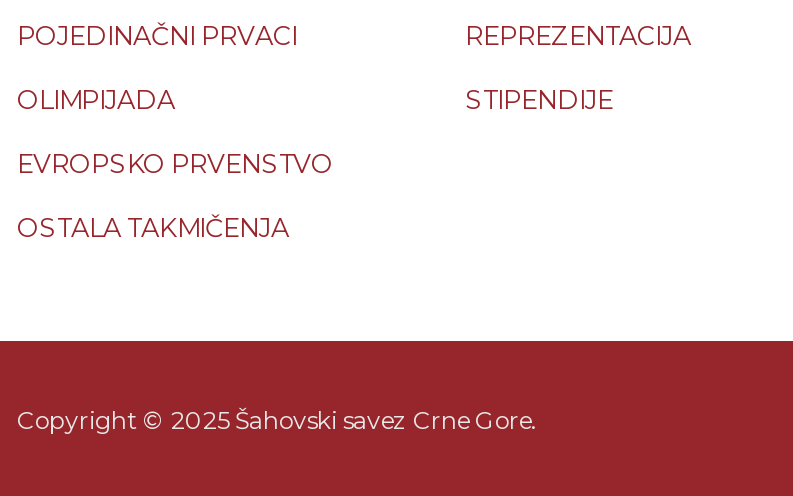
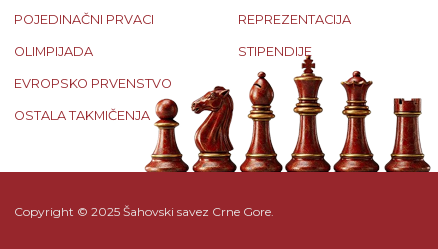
+ [image]
